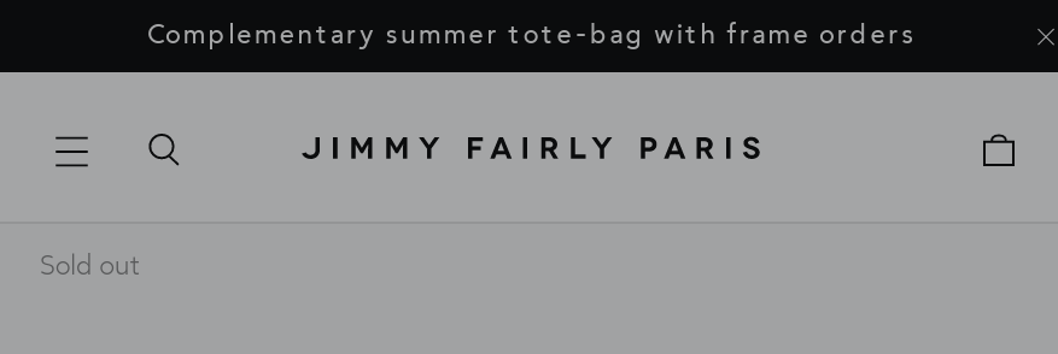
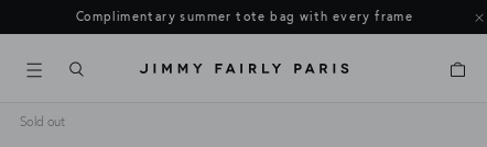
- Complementary summer tote-bag with frame orders
+ Complimentary summer tote bag with every frame
